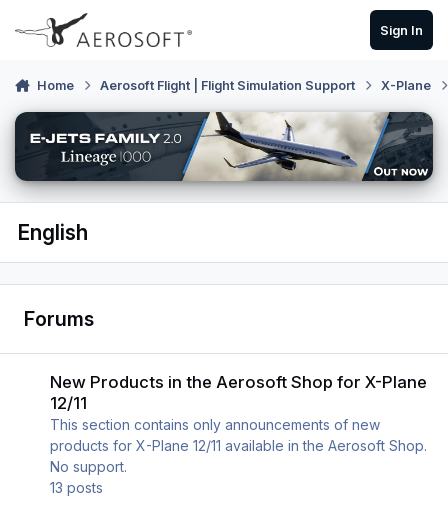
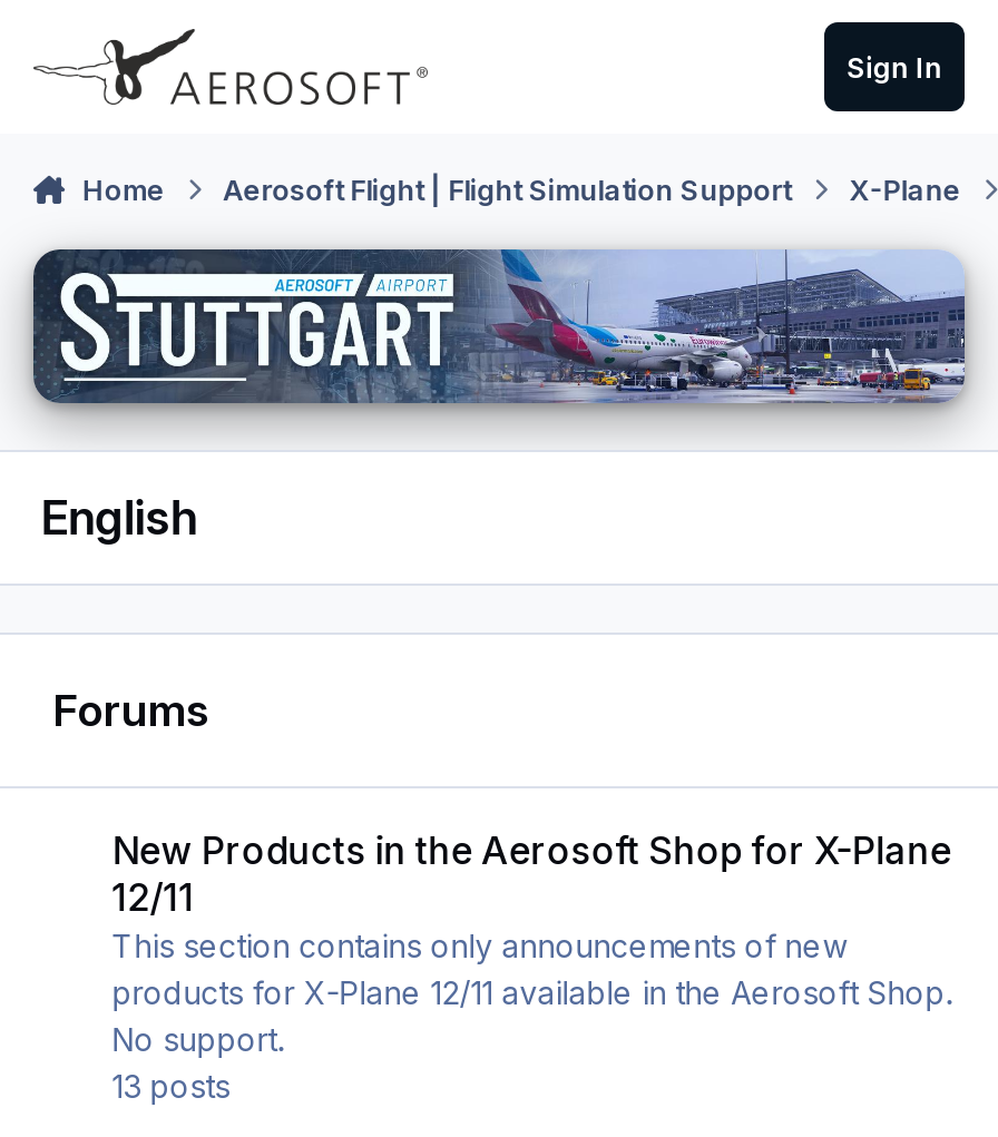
- [image]
+ [image]
